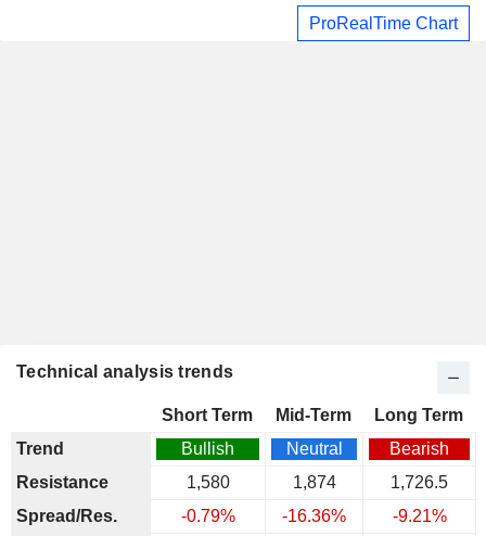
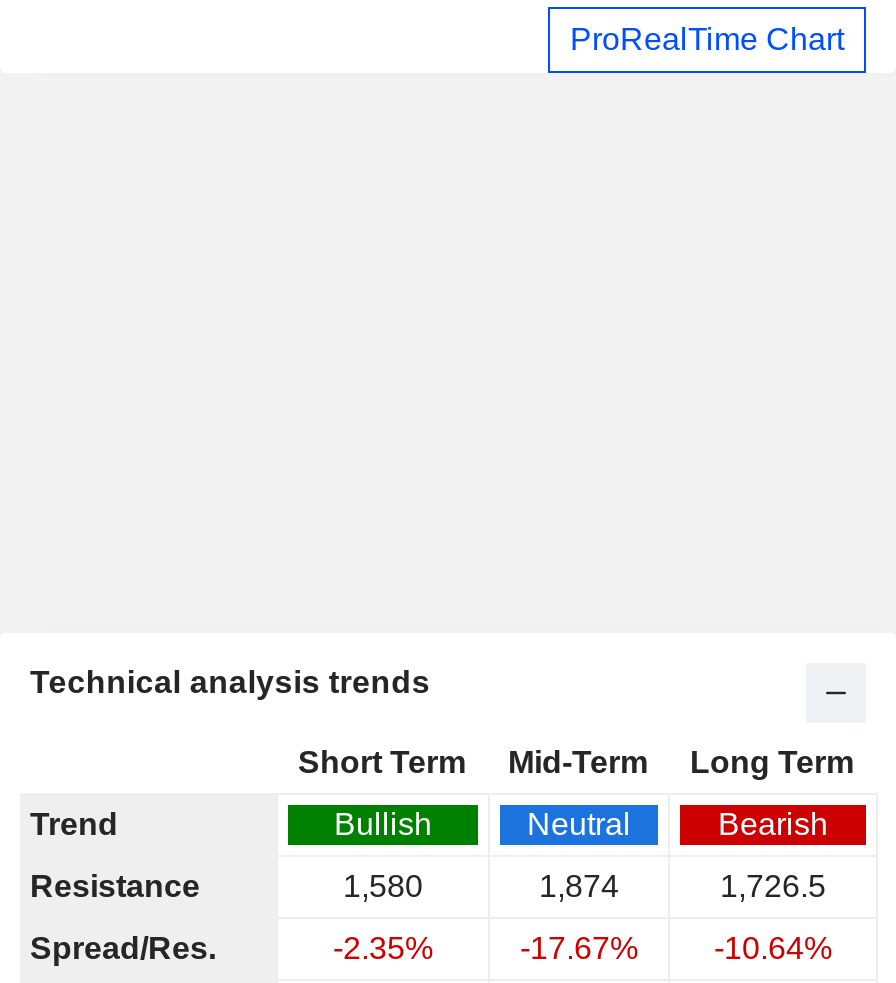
- -0.79%
+ -2.35%

- -16.36%
+ -17.67%

- -9.21%
+ -10.64%
